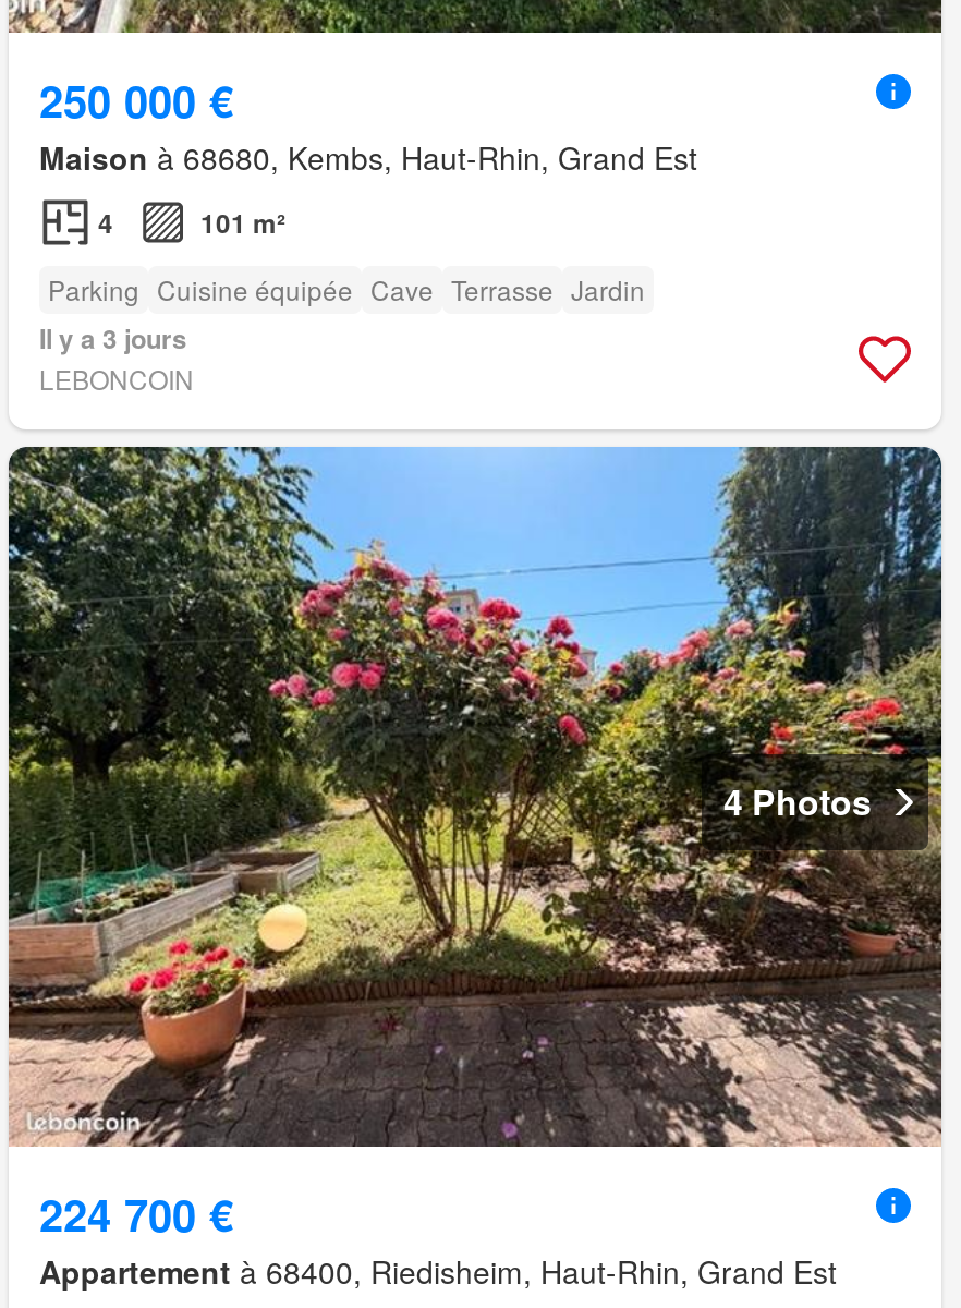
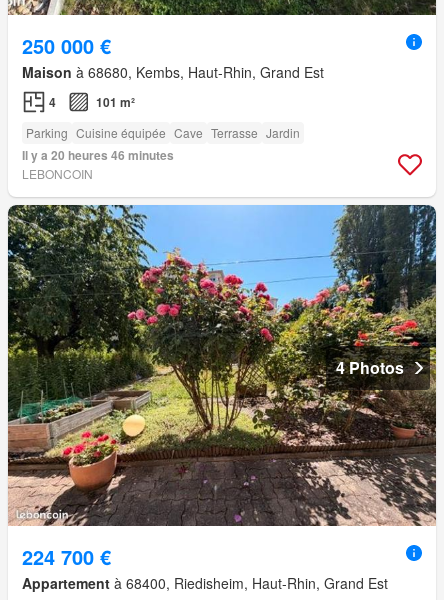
- Il y a 3 jours
+ Il y a 20 heures 46 minutes
